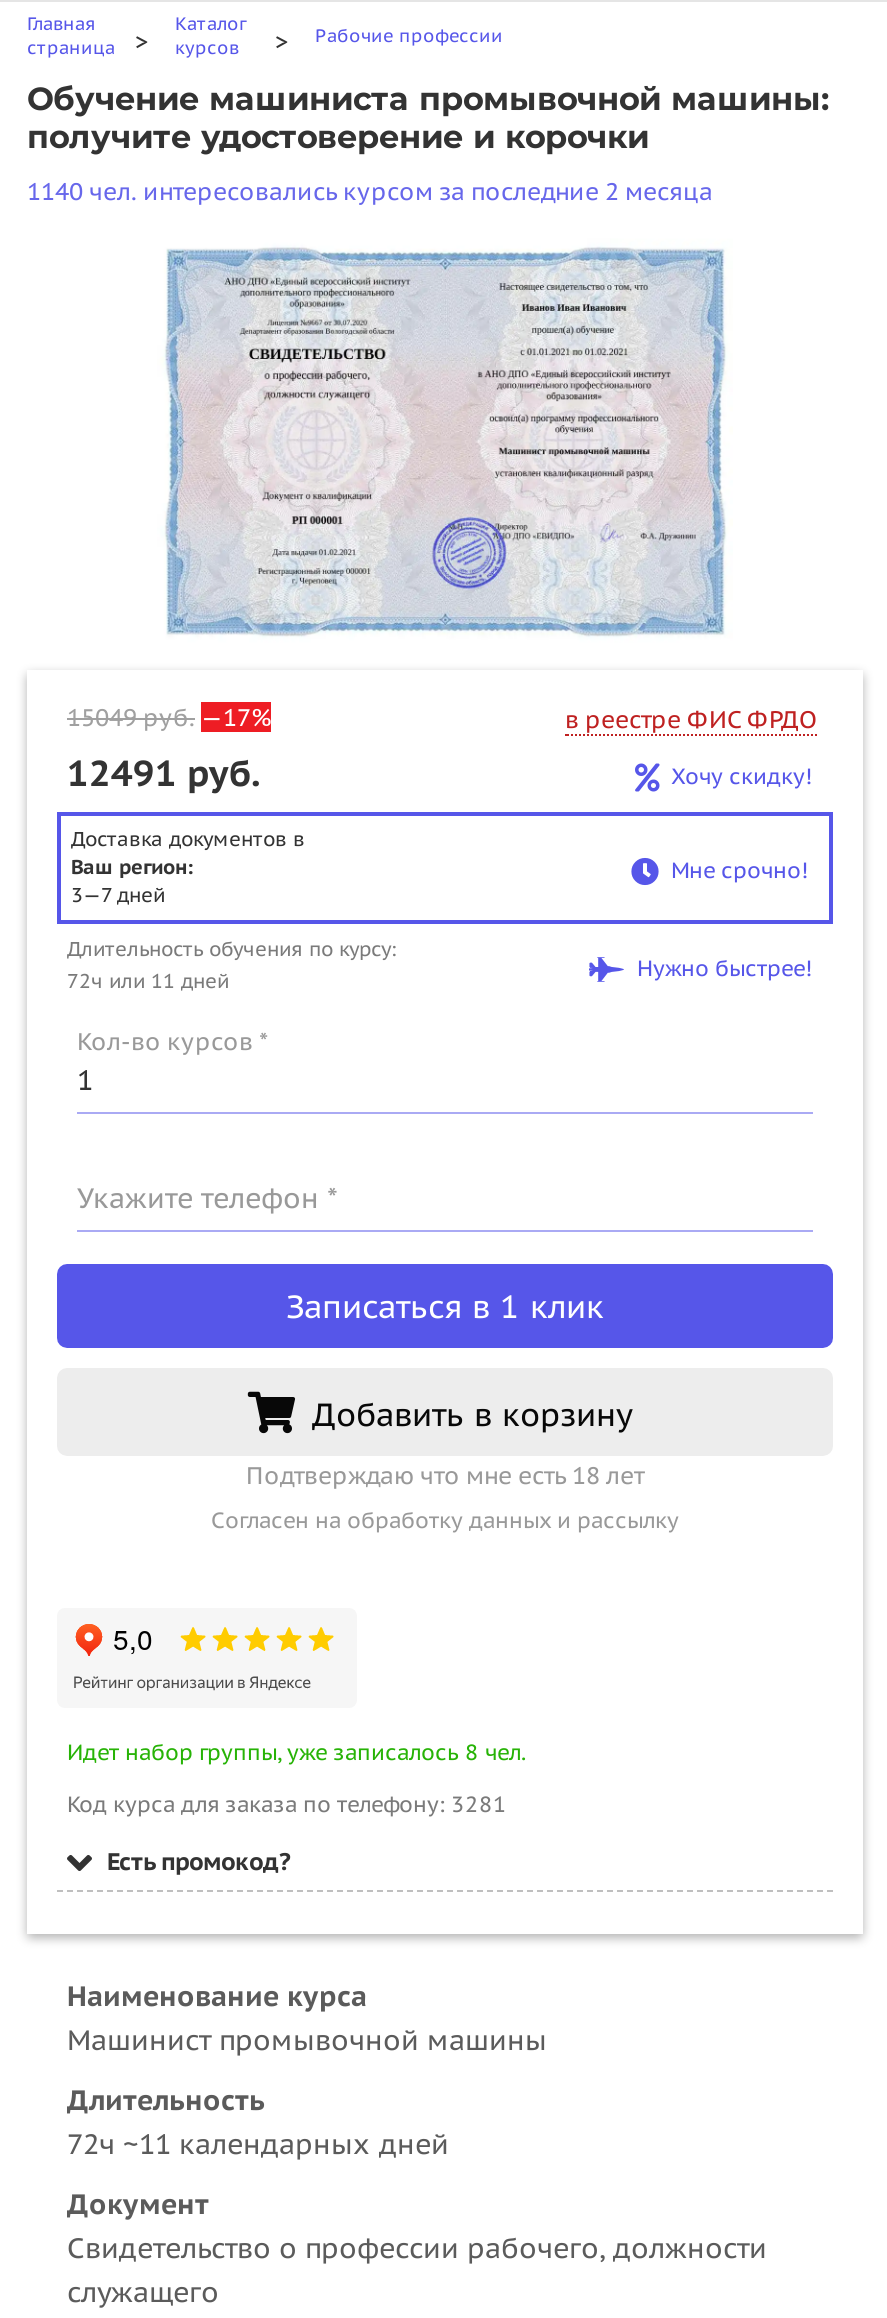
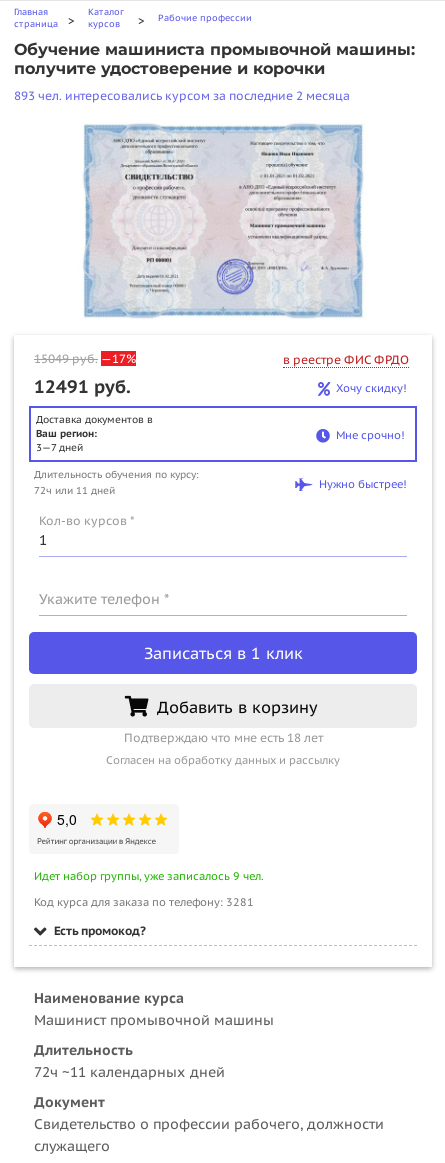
- 1140 чел. интересовались курсом за последние 2 месяца
+ 893 чел. интересовались курсом за последние 2 месяца

- Идет набор группы, уже записалось 8 чел.
+ Идет набор группы, уже записалось 9 чел.
